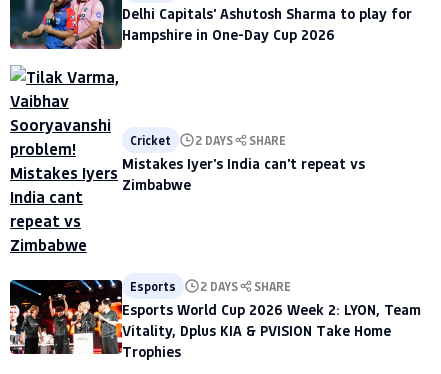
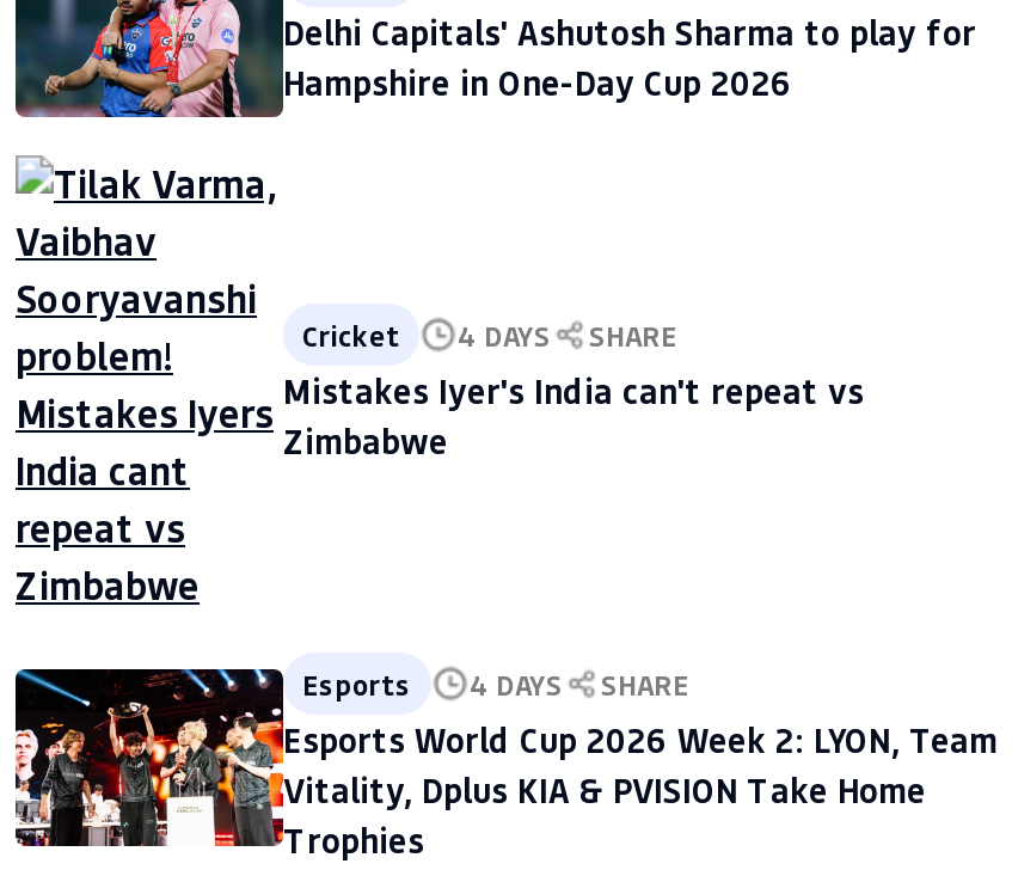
- Cricket 2 DAYS SHARE
+ Cricket 4 DAYS SHARE

- Esports 2 DAYS SHARE
+ Esports 4 DAYS SHARE
